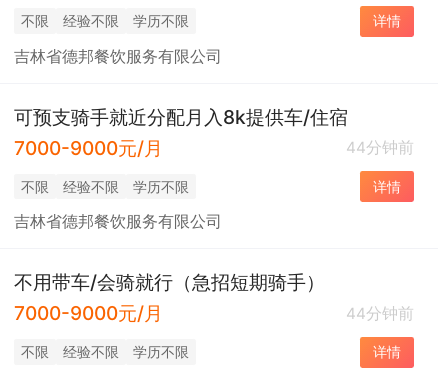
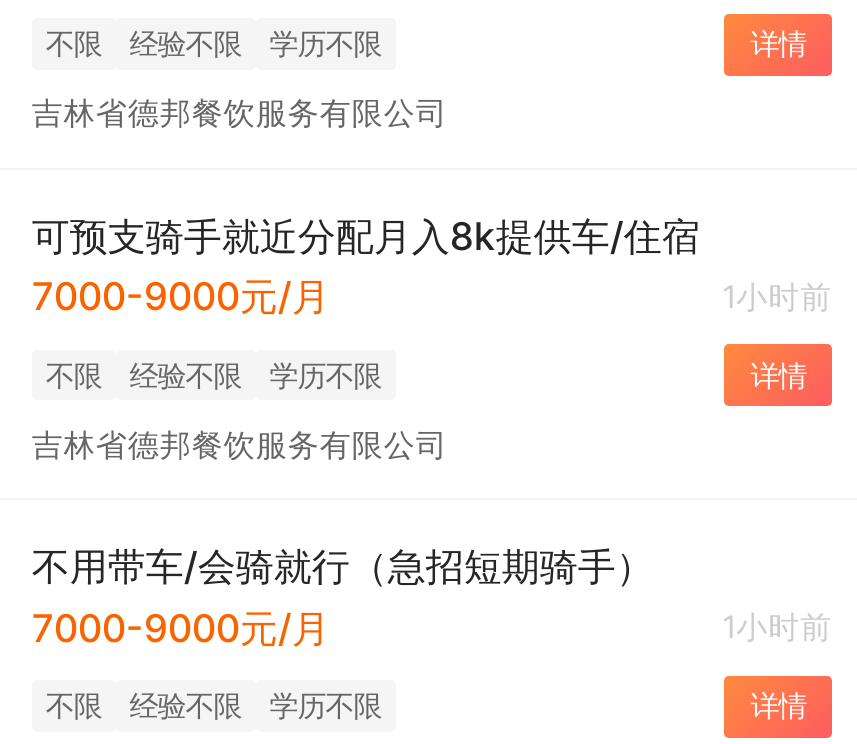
- 44分钟前
+ 1小时前

- 44分钟前
+ 1小时前
